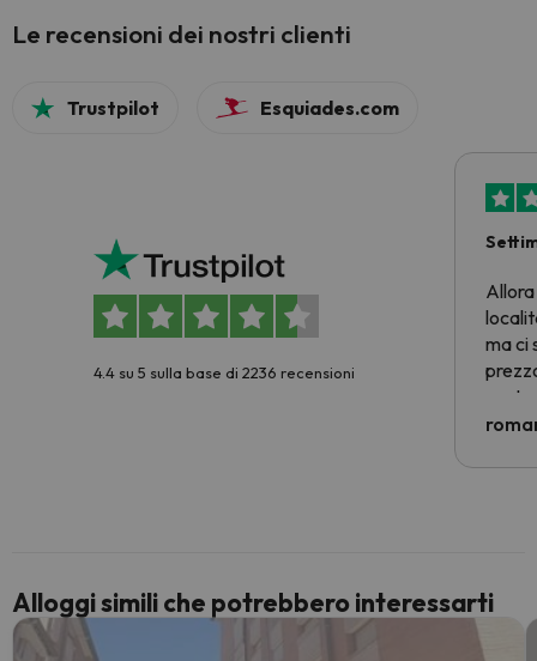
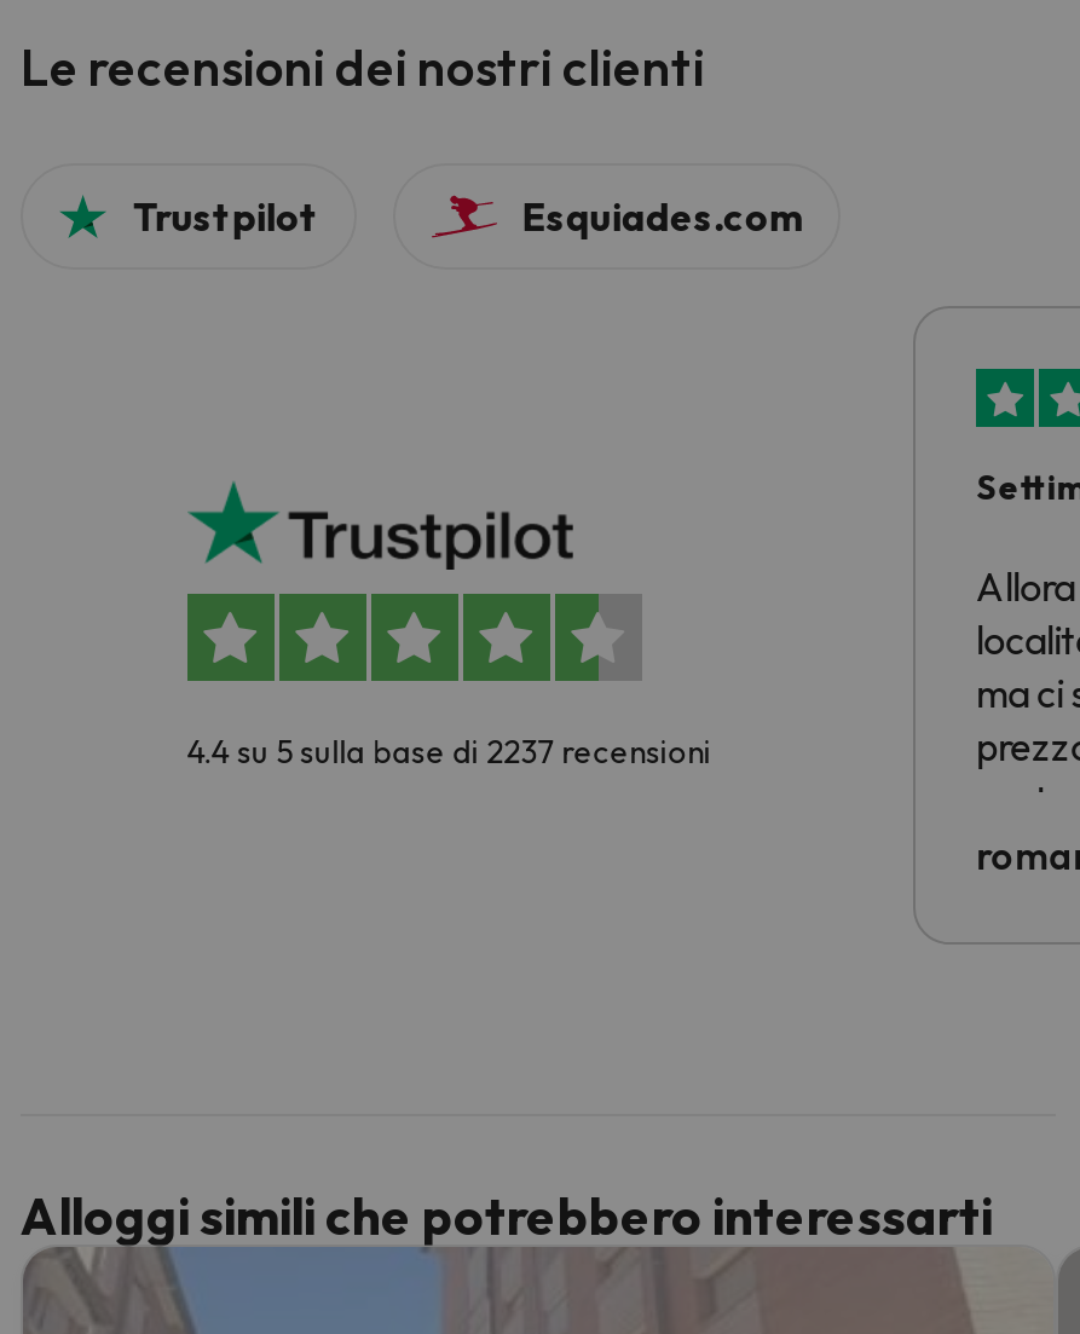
- 4.4 su 5 sulla base di 2236 recensioni
+ 4.4 su 5 sulla base di 2237 recensioni
